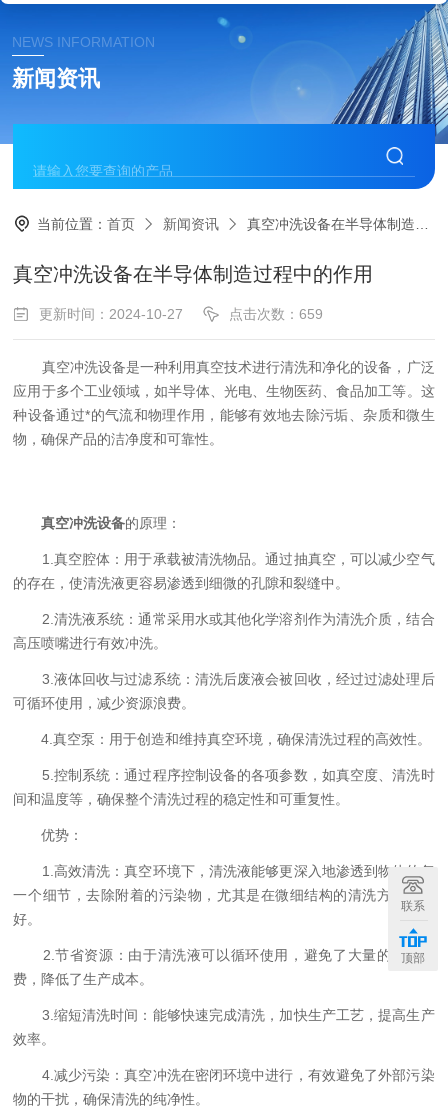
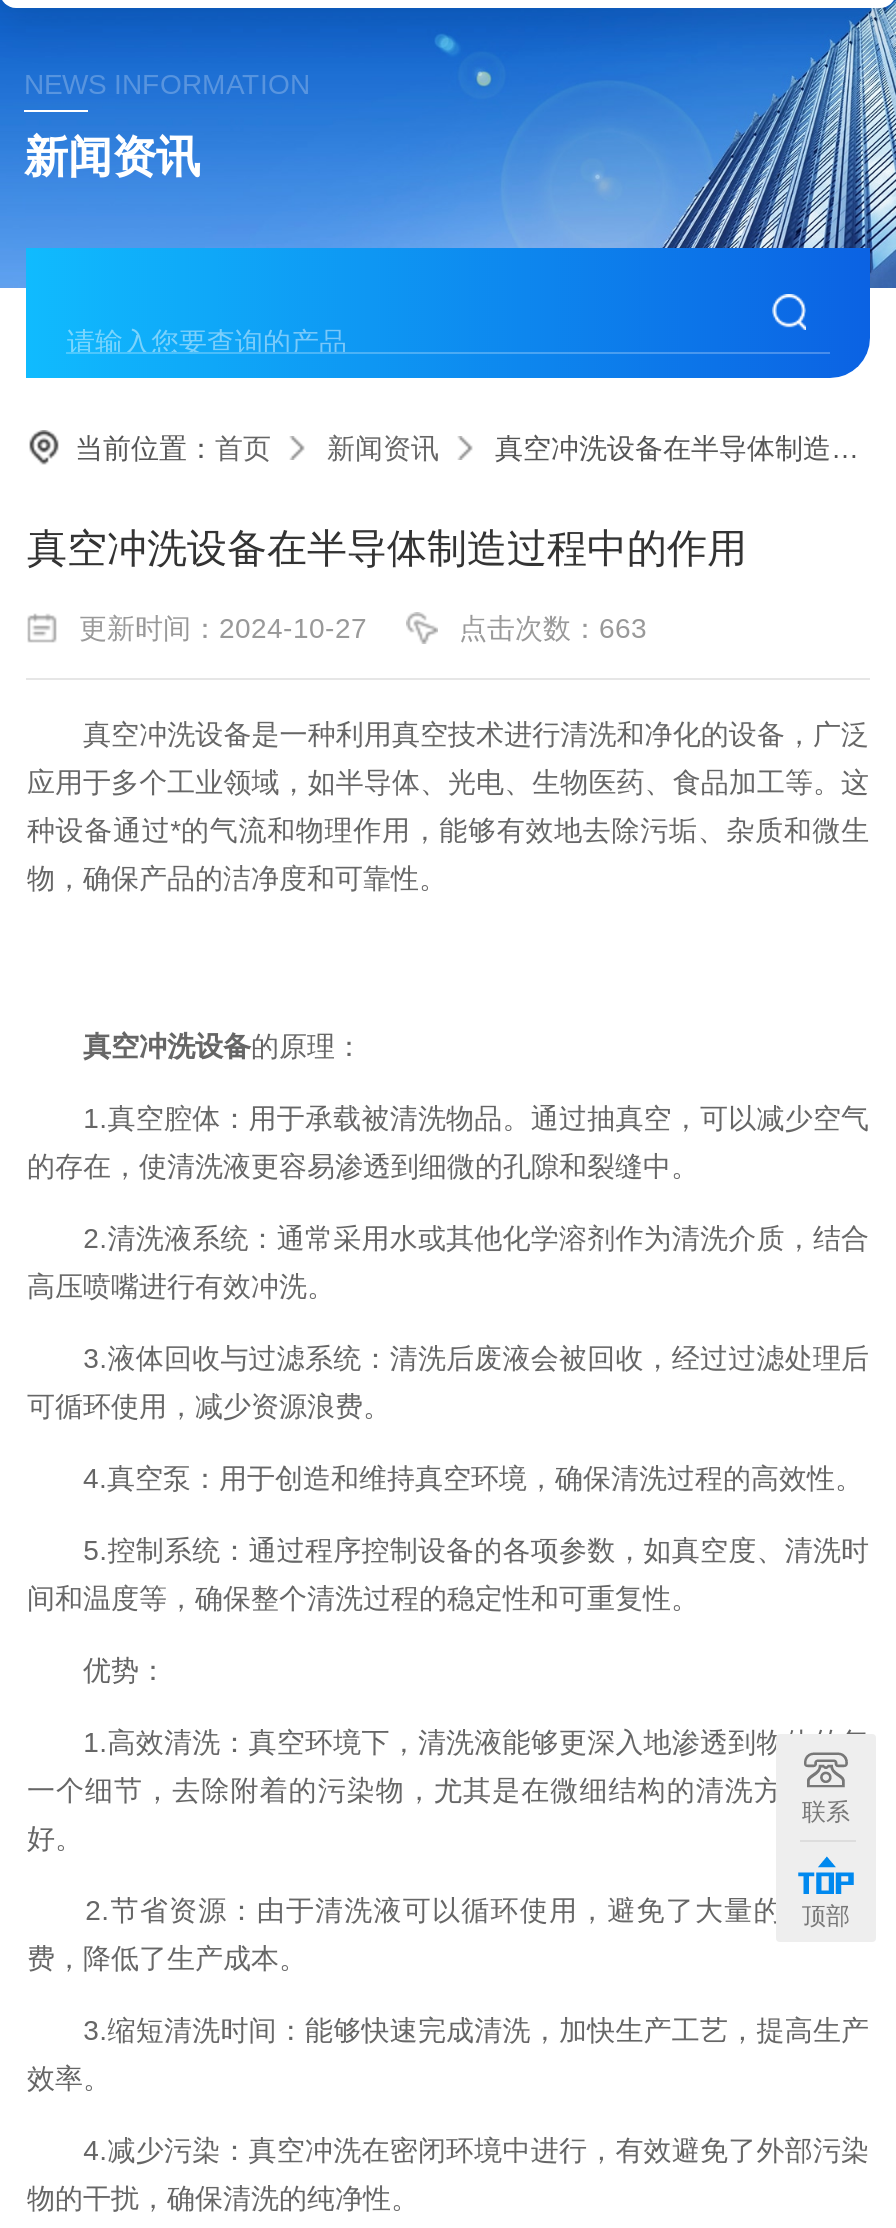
- 点击次数：659
+ 点击次数：663
